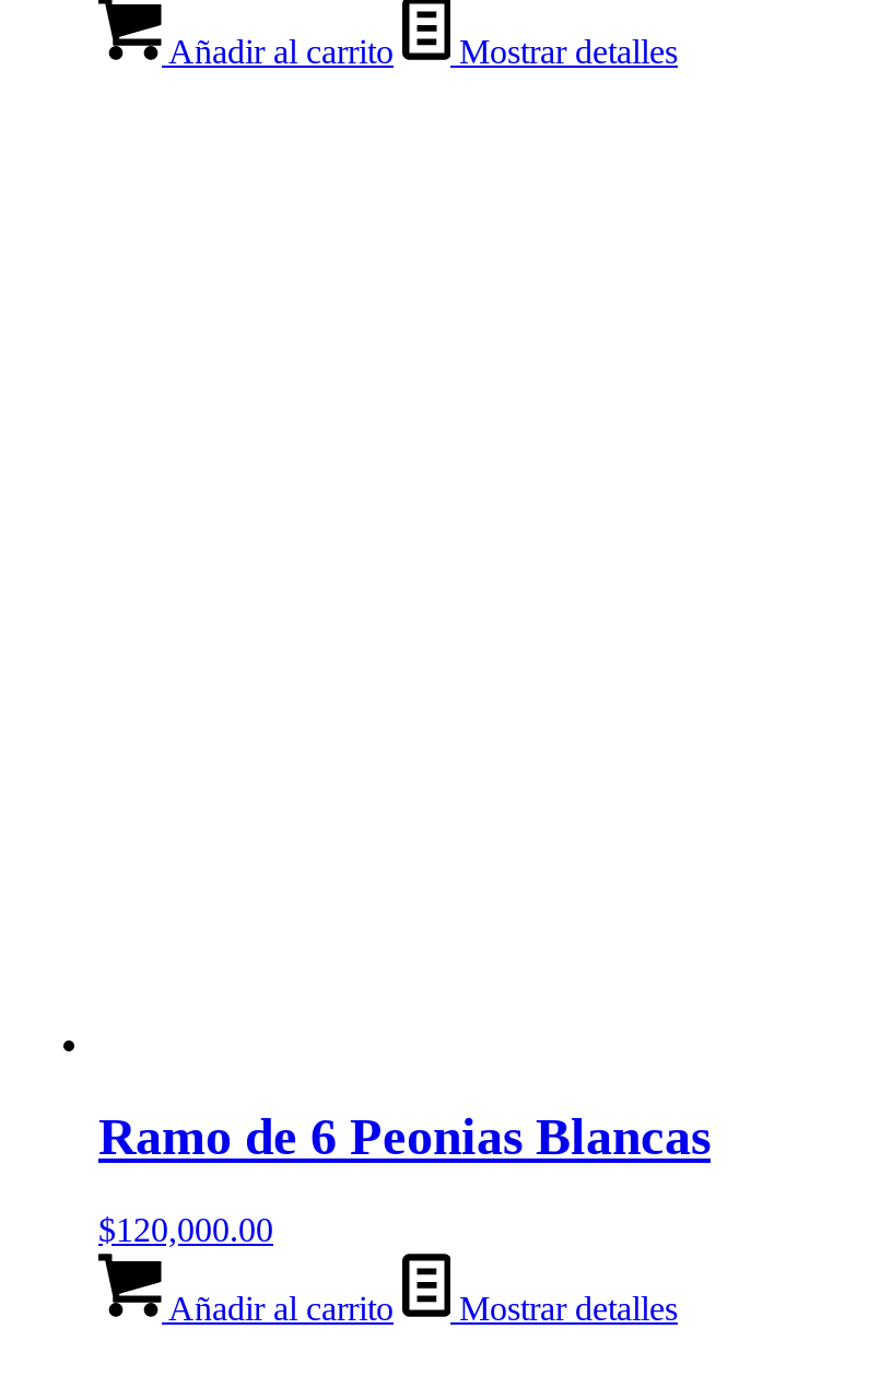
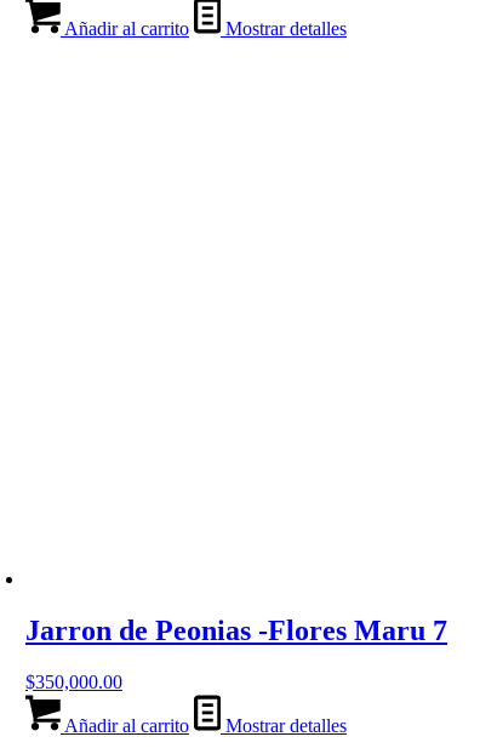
- Ramo de 6 Peonias Blancas
+ Jarron de Peonias -Flores Maru 7

- $120,000.00
+ $350,000.00
